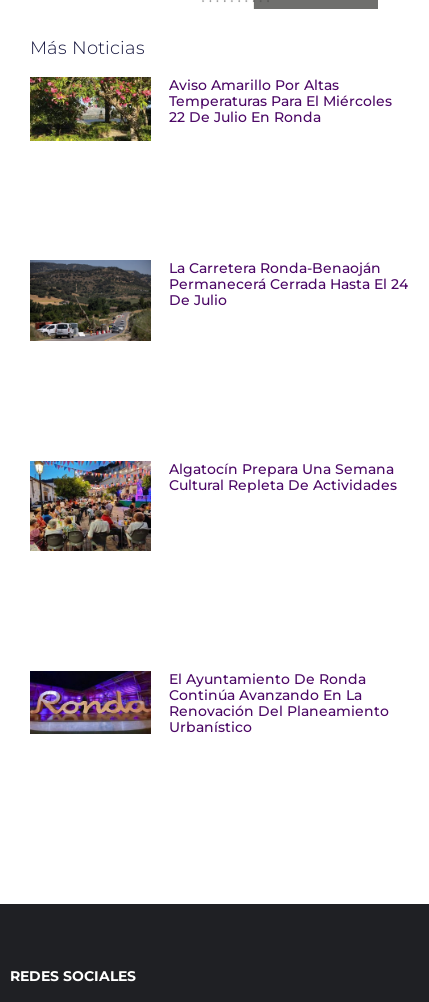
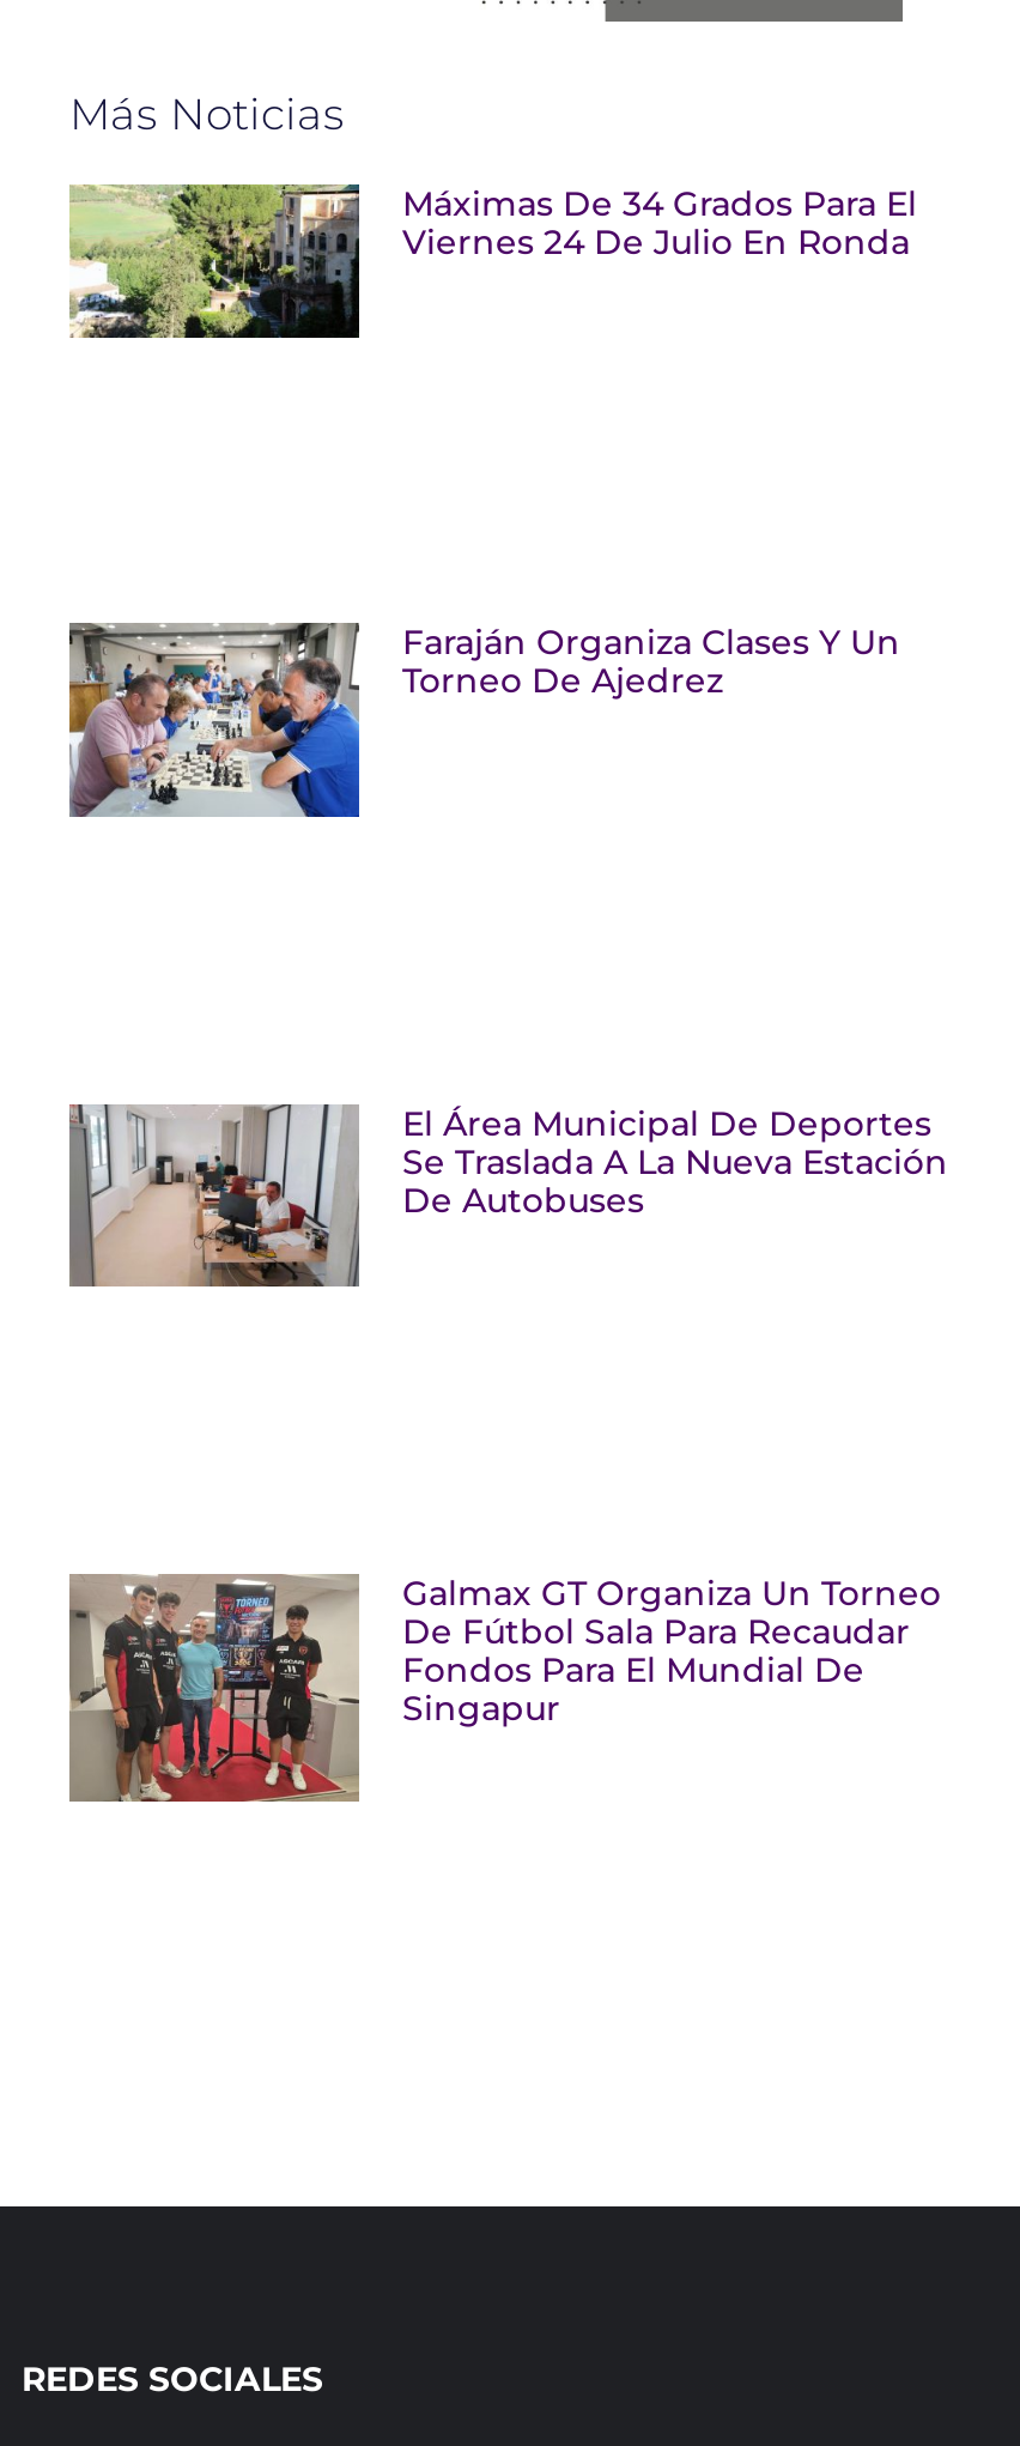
- [image]
- Aviso Amarillo Por Altas
- Temperaturas Para El Miércoles
- 22 De Julio En Ronda
+ [image]
+ Máximas De 34 Grados Para El
+ Viernes 24 De Julio En Ronda

- [image]
- La Carretera Ronda-Benaoján
- Permanecerá Cerrada Hasta El 24
- De Julio
+ [image]
+ Faraján Organiza Clases Y Un
+ Torneo De Ajedrez

- [image]
- Algatocín Prepara Una Semana
- Cultural Repleta De Actividades
+ [image]
+ El Área Municipal De Deportes
+ Se Traslada A La Nueva Estación
+ De Autobuses

- [image]
- El Ayuntamiento De Ronda
- Continúa Avanzando En La
- Renovación Del Planeamiento
- Urbanístico
+ [image]
+ Galmax GT Organiza Un Torneo
+ De Fútbol Sala Para Recaudar
+ Fondos Para El Mundial De
+ Singapur
